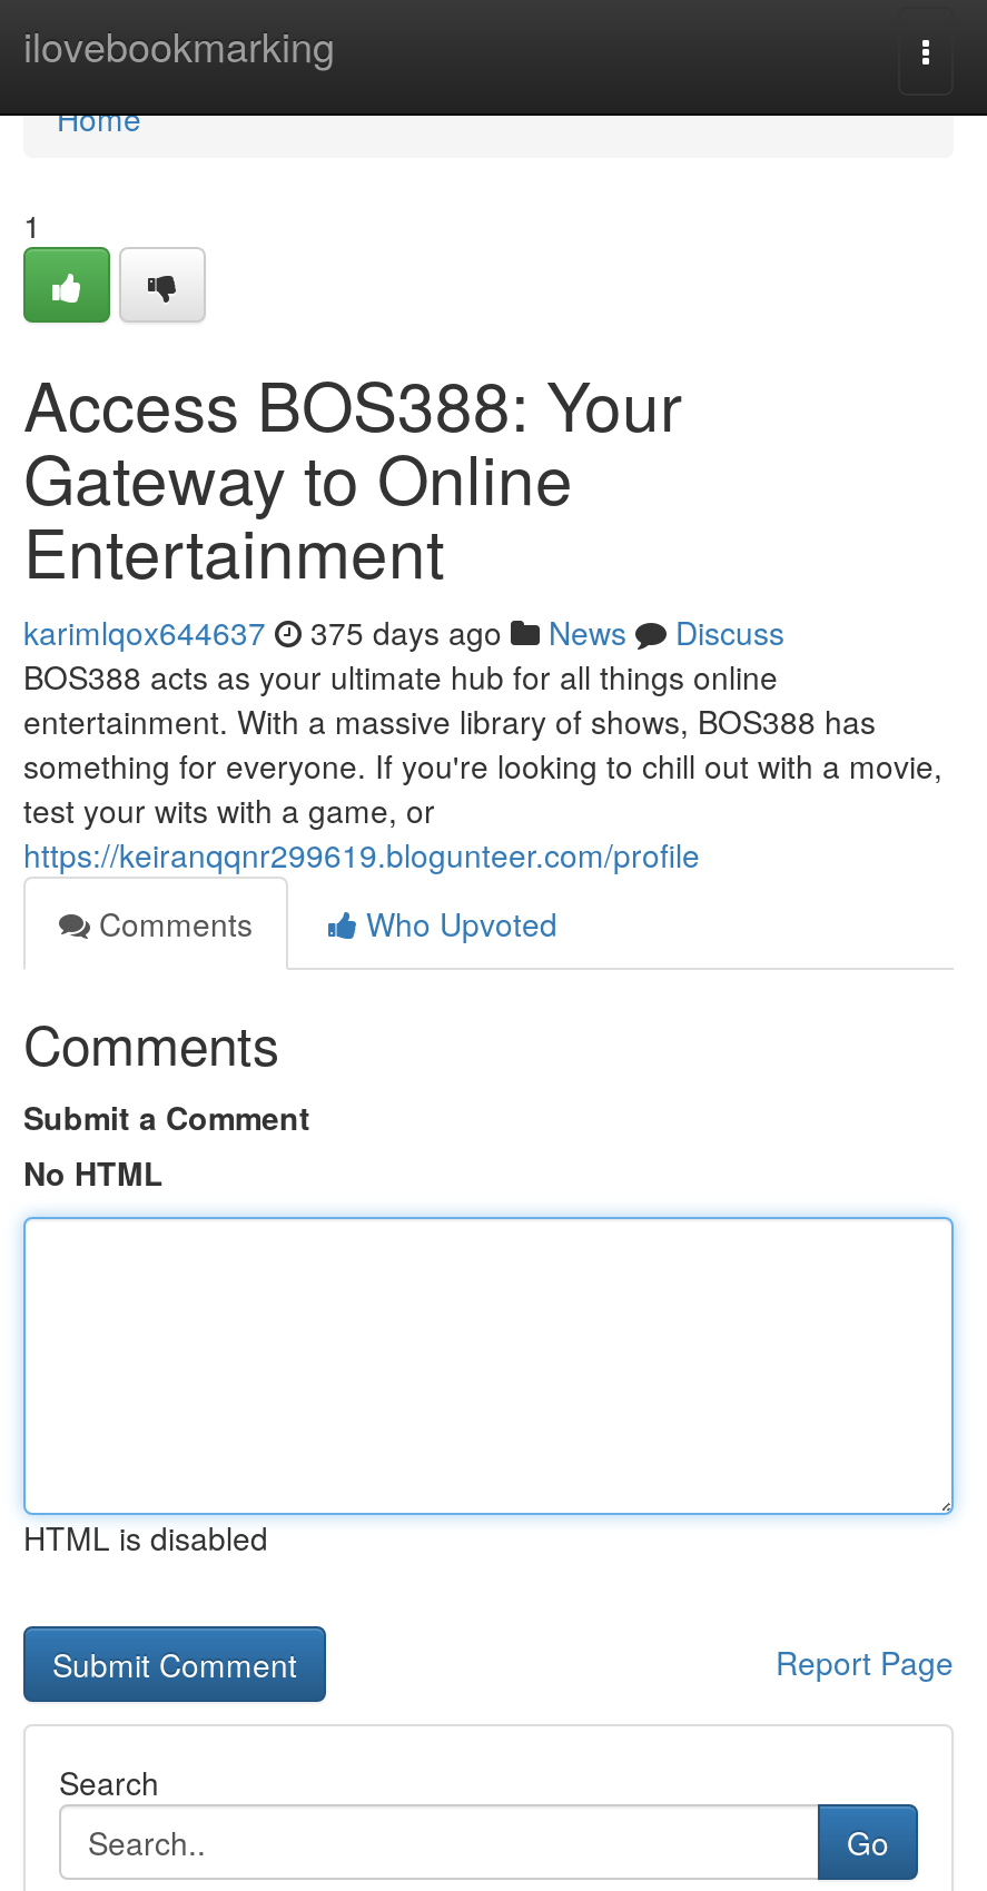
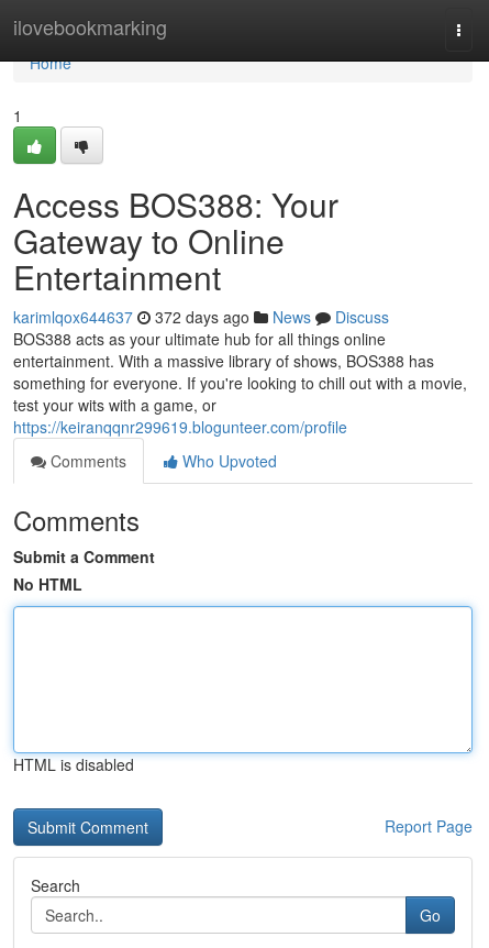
- karimlqox644637 375 days ago News Discuss
+ karimlqox644637 372 days ago News Discuss
